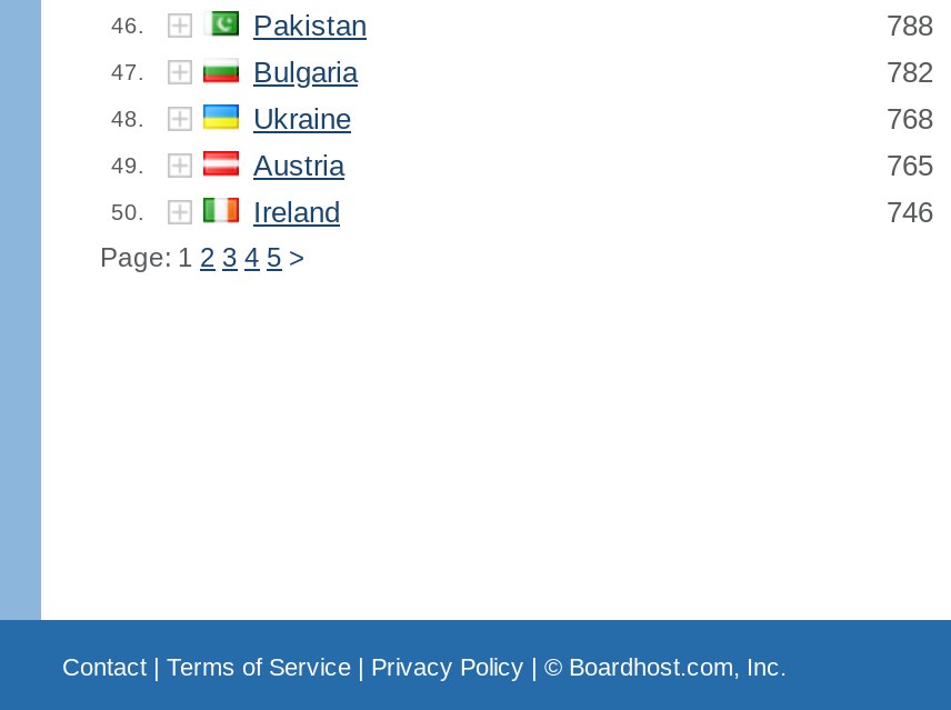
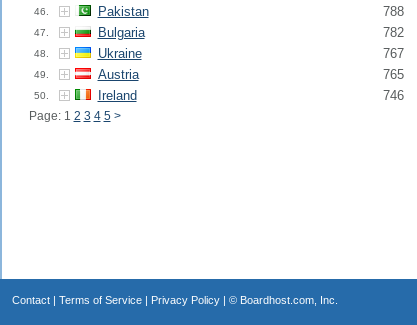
- 768
+ 767
